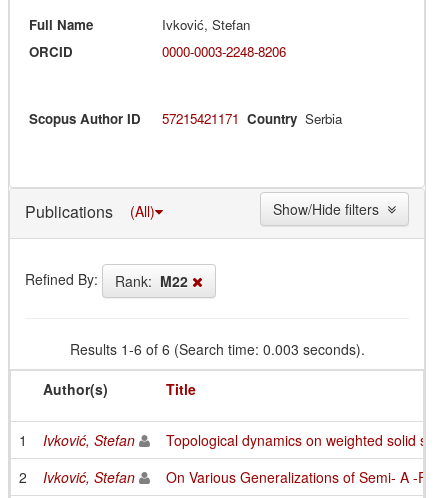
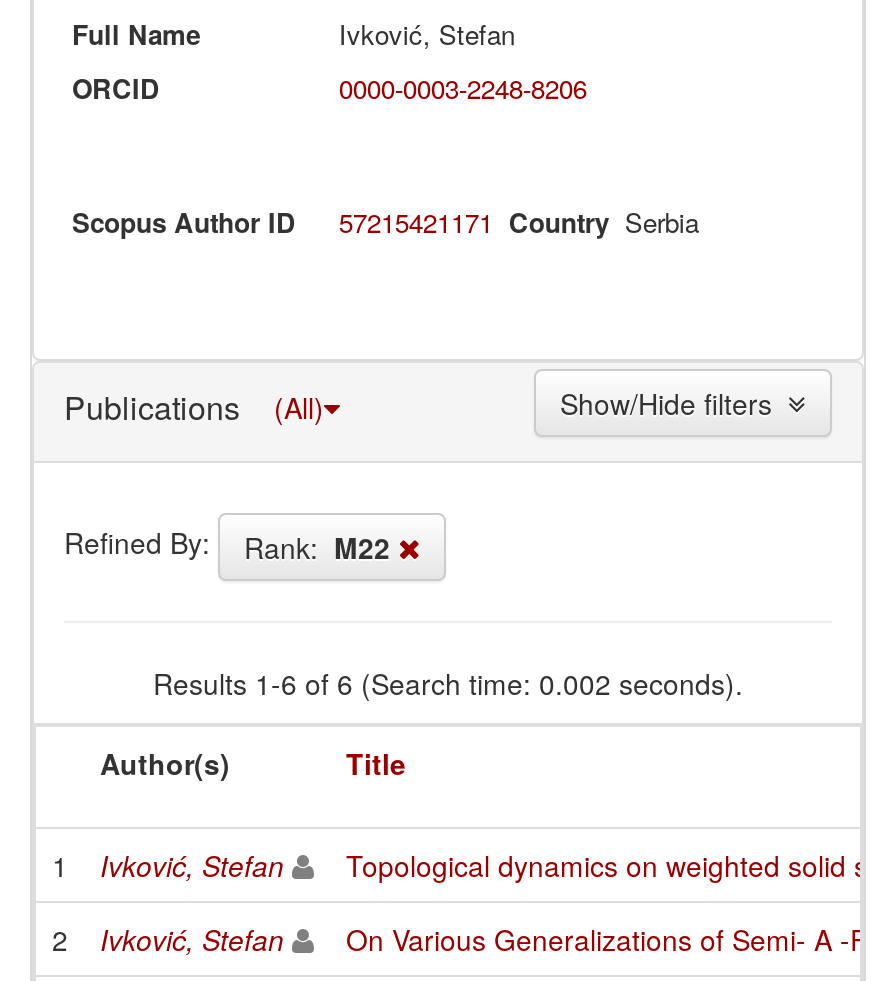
- Results 1-6 of 6 (Search time: 0.003 seconds).
+ Results 1-6 of 6 (Search time: 0.002 seconds).
